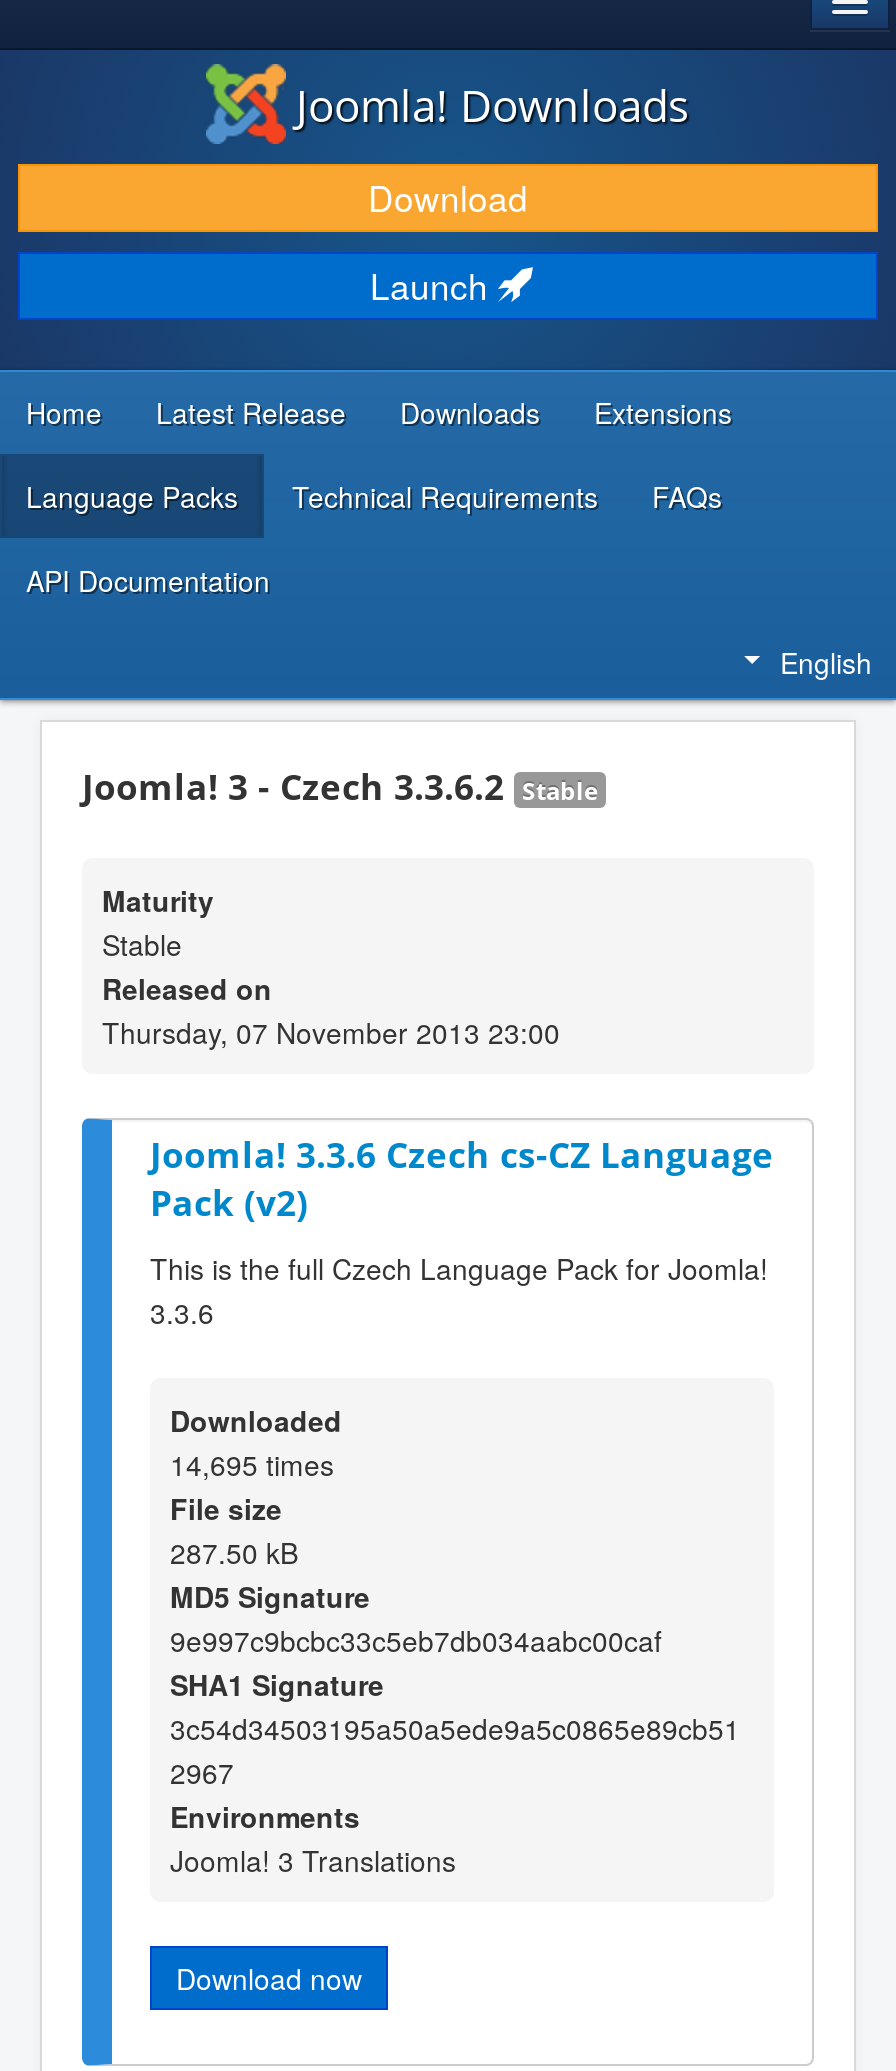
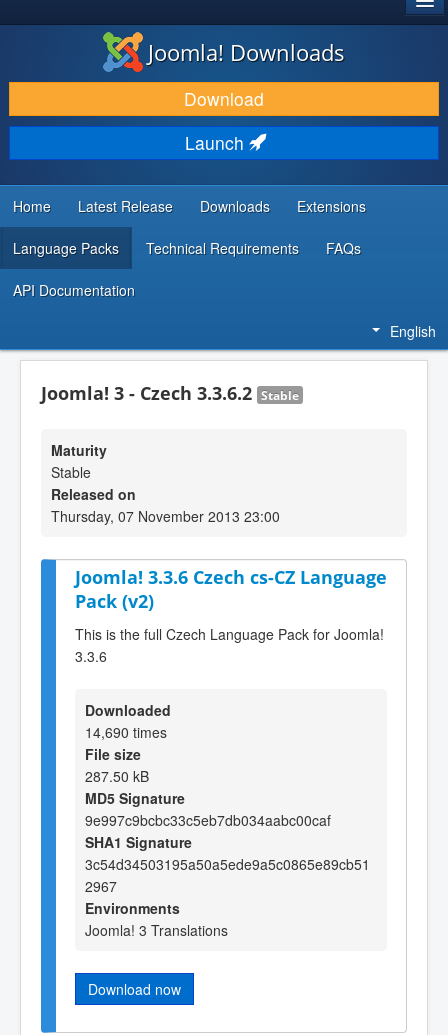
- 14,695 times
+ 14,690 times
